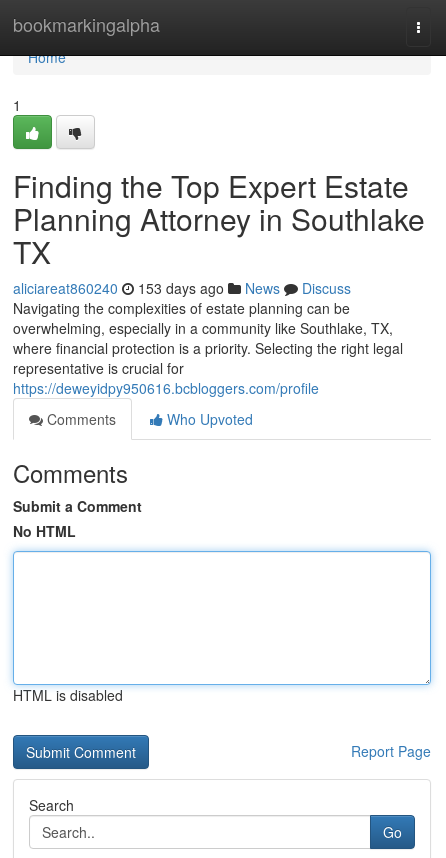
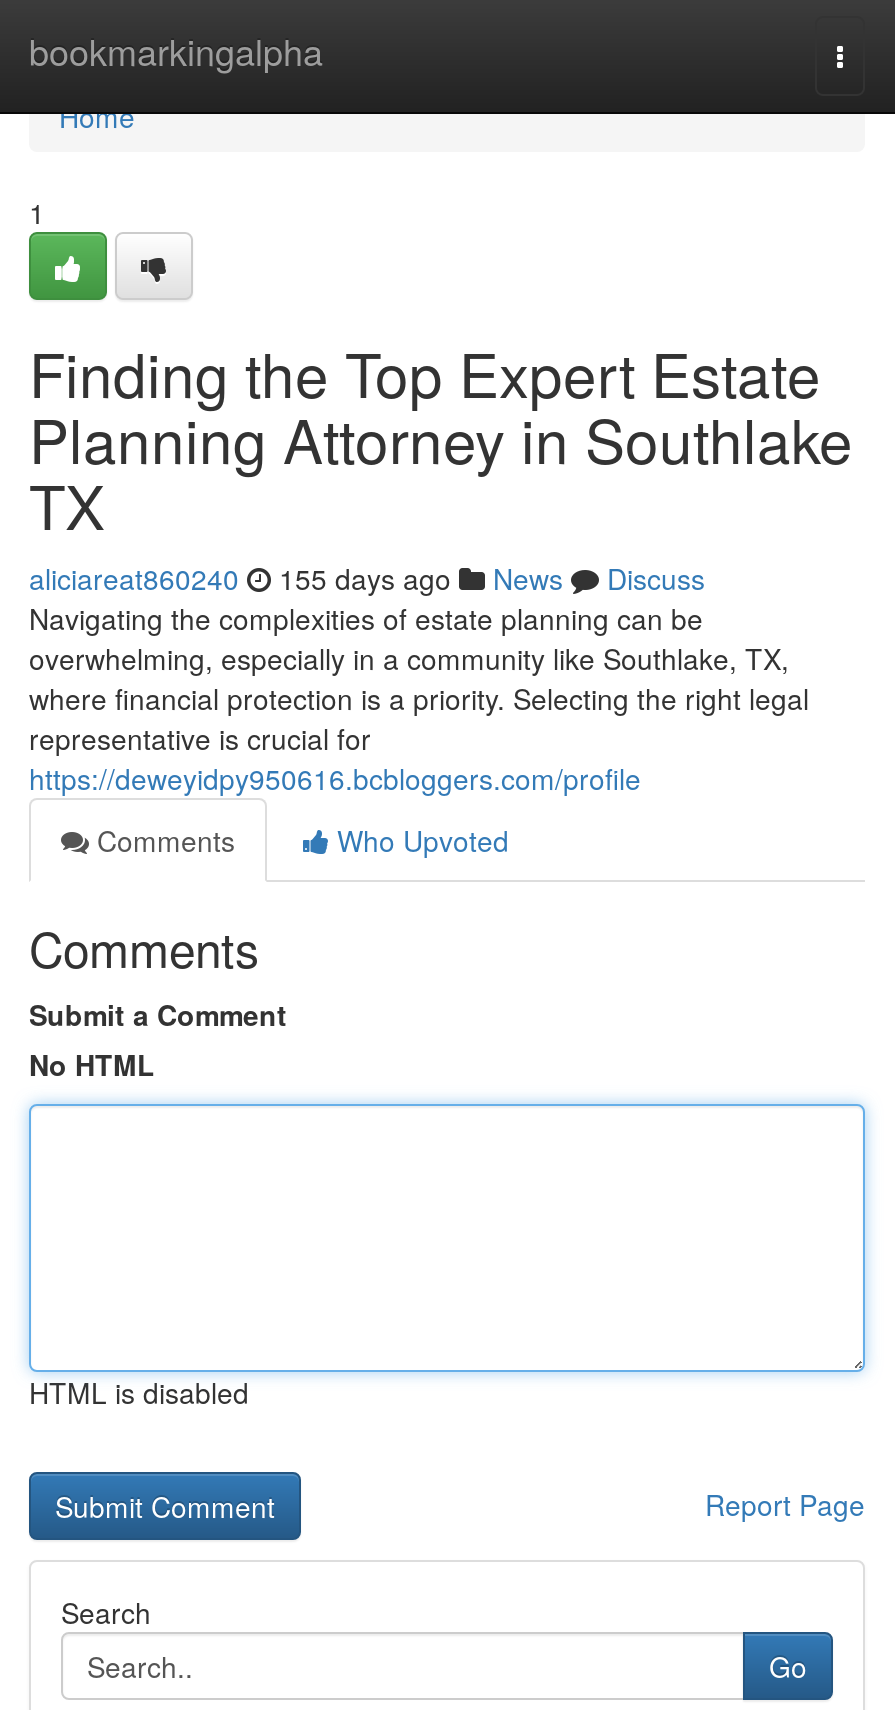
- aliciareat860240 153 days ago News Discuss
+ aliciareat860240 155 days ago News Discuss
